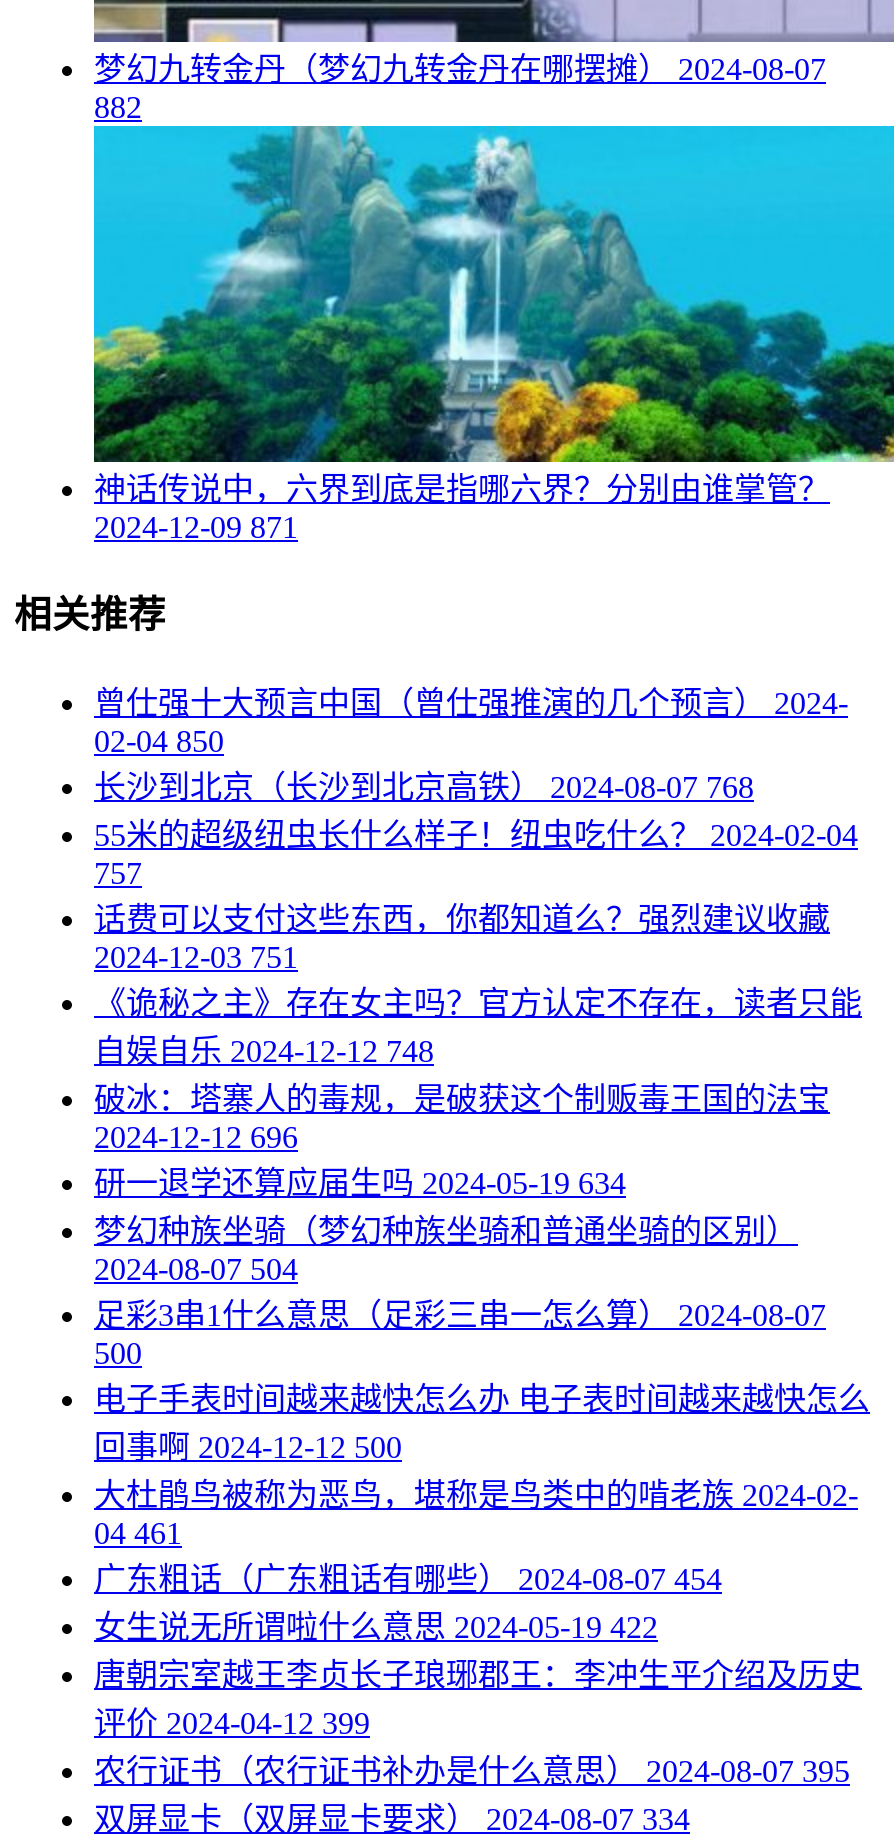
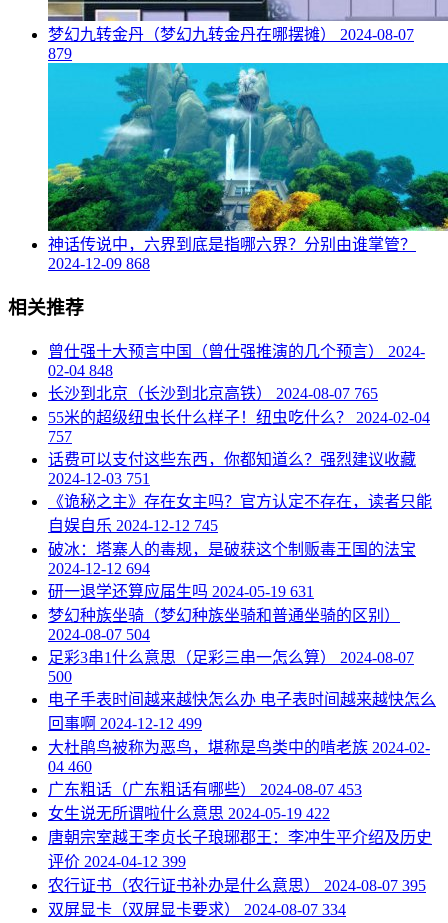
- 882
+ 879

- 2024-12-09 871
+ 2024-12-09 868

- 02-04 850
+ 02-04 848

- 长沙到北京（长沙到北京高铁）2024-08-07 768
+ 长沙到北京（长沙到北京高铁）2024-08-07 765

- 自娱自乐2024-12-12 748
+ 自娱自乐2024-12-12 745

- 2024-12-12 696
+ 2024-12-12 694

- 研一退学还算应届生吗2024-05-19 634
+ 研一退学还算应届生吗2024-05-19 631

- 回事啊2024-12-12 500
+ 回事啊2024-12-12 499

- 04 461
+ 04 460

- 广东粗话（广东粗话有哪些）2024-08-07 454
+ 广东粗话（广东粗话有哪些）2024-08-07 453
